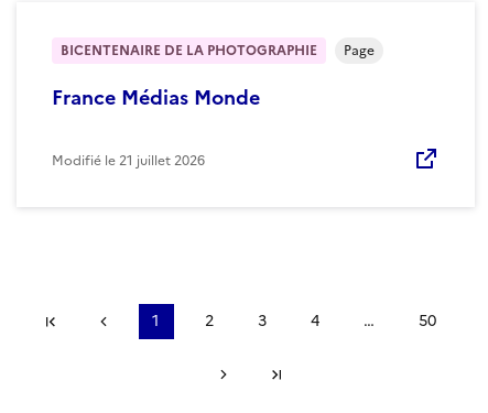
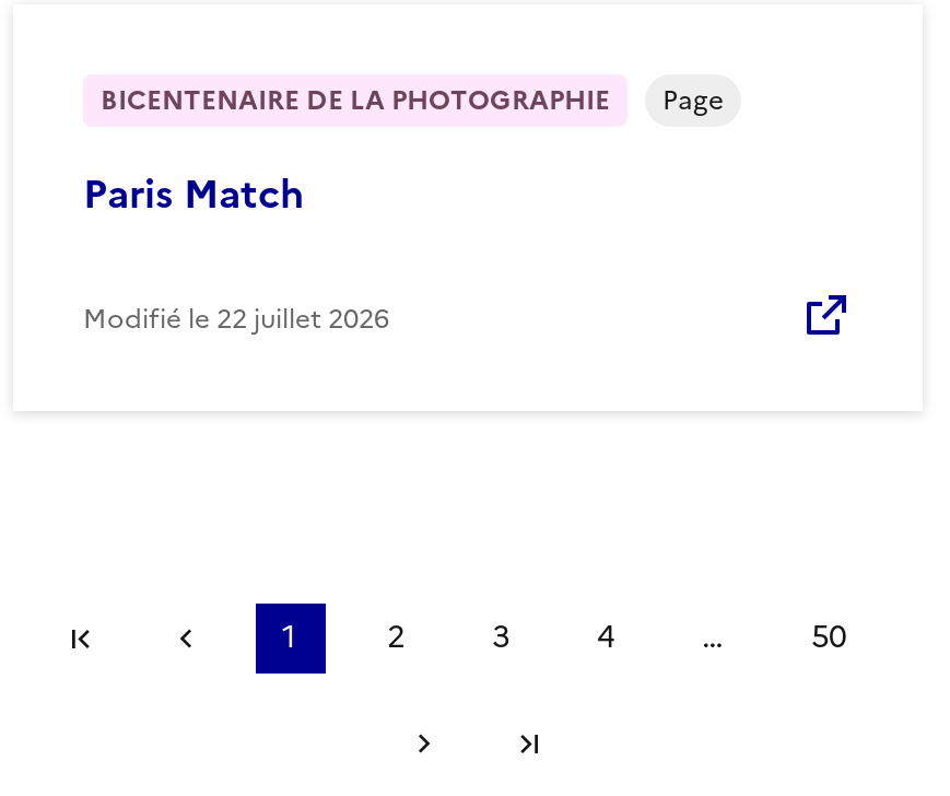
- France Médias Monde
+ Paris Match

- Modifié le 21 juillet 2026
+ Modifié le 22 juillet 2026
